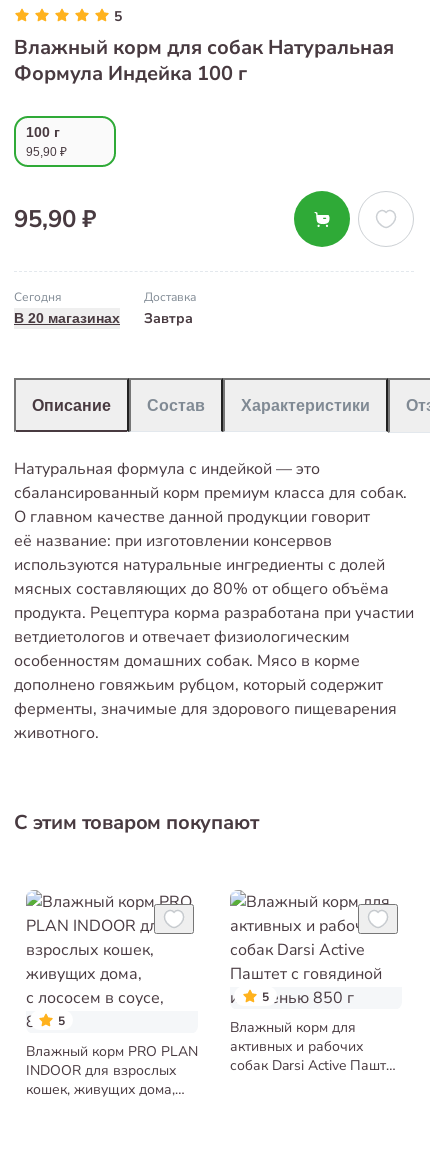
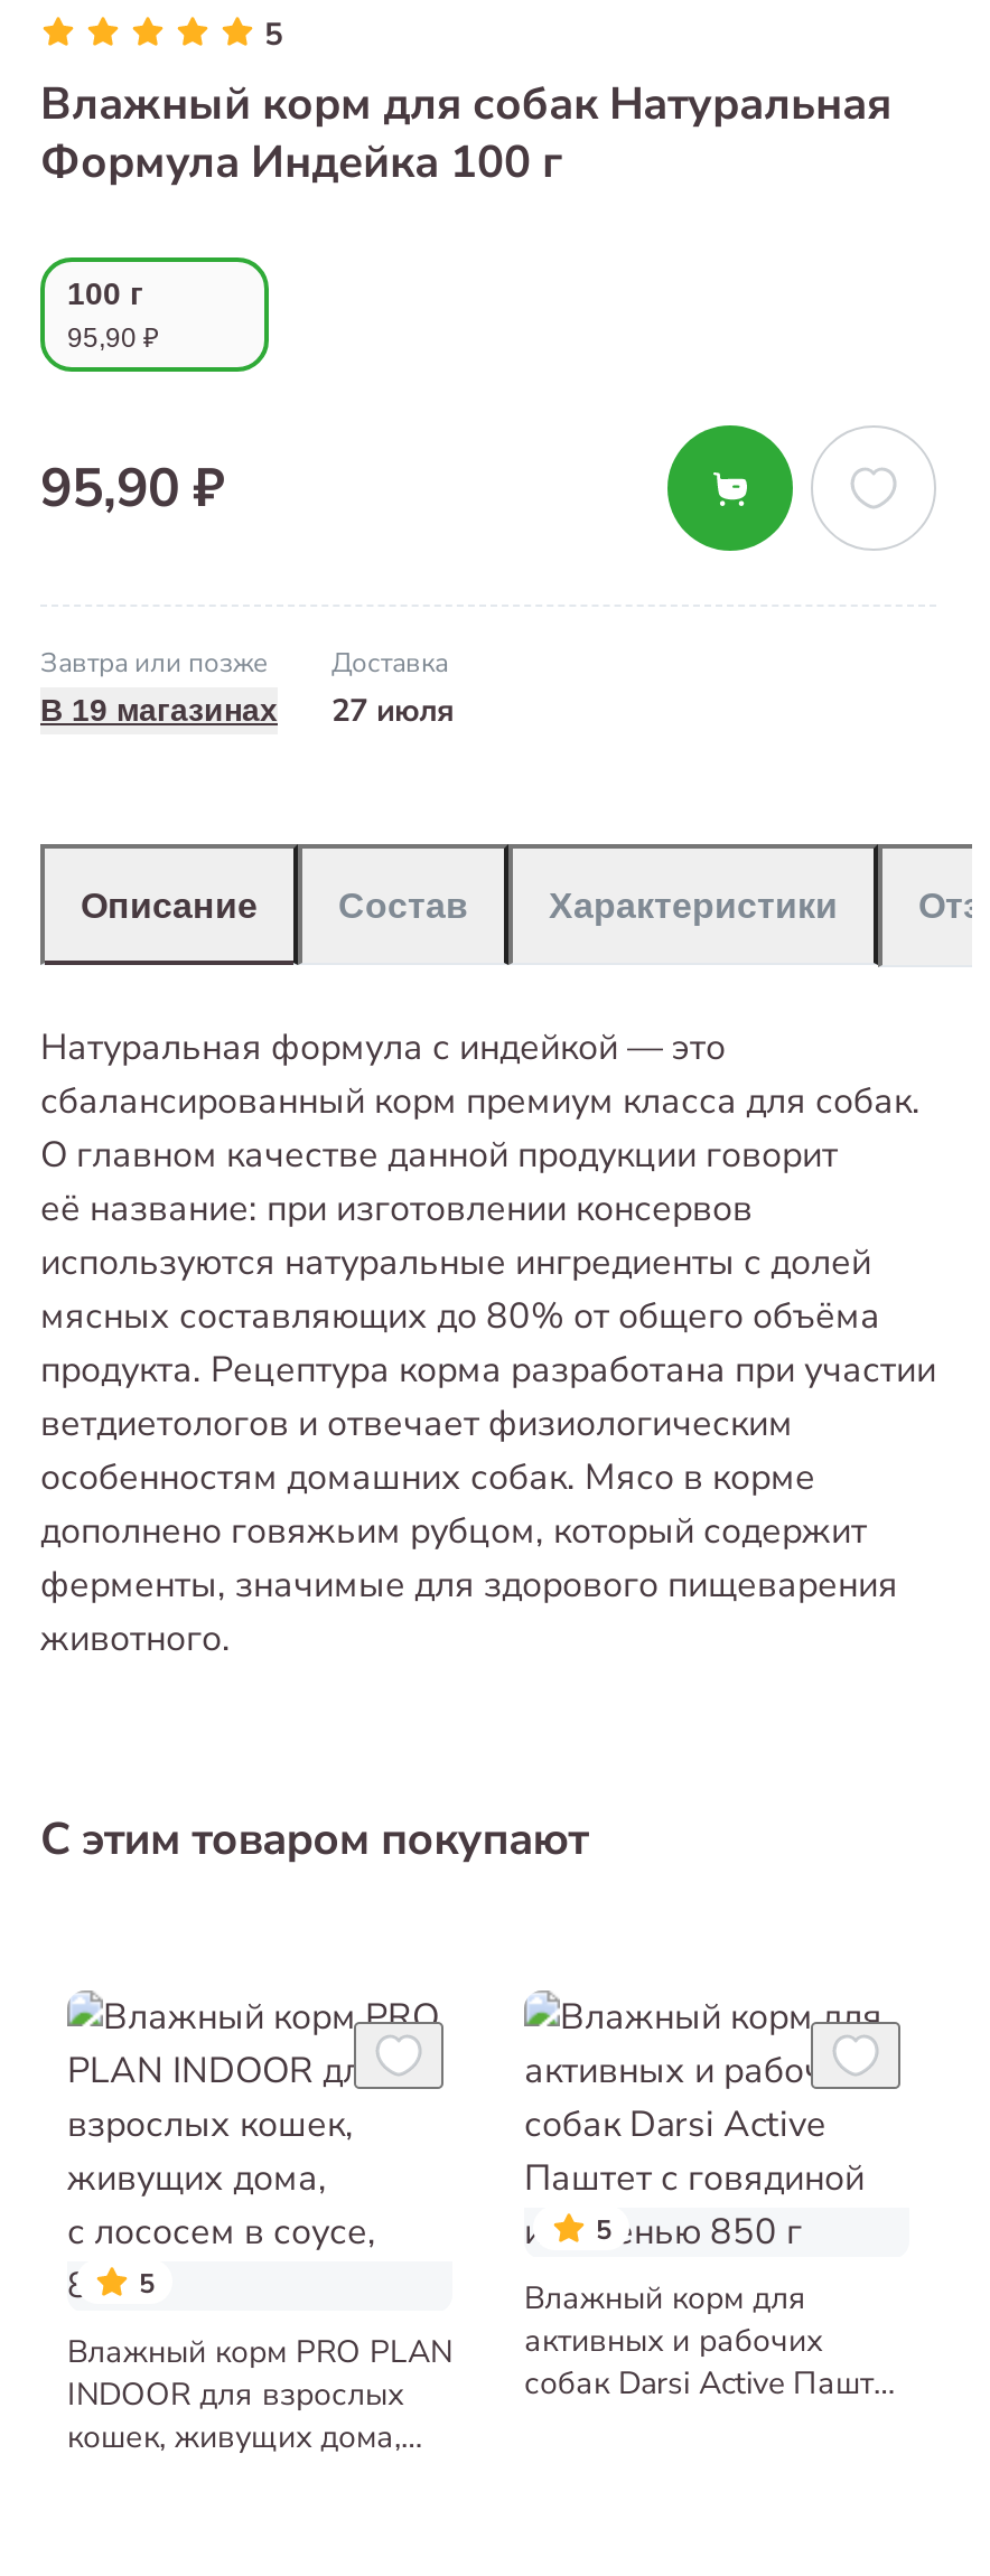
- Сегодня
- В 20 магазинах
+ Завтра или позже
+ В 19 магазинах

- Завтра
+ 27 июля
